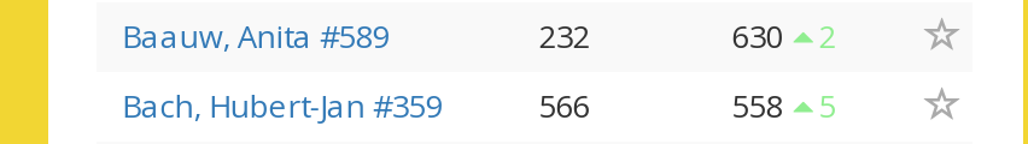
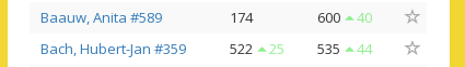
- 232
+ 174

- 630
+ 600

- 2
+ 40

- 566
- 558
- 5
+ 522
+ 25
+ 535
+ 44
